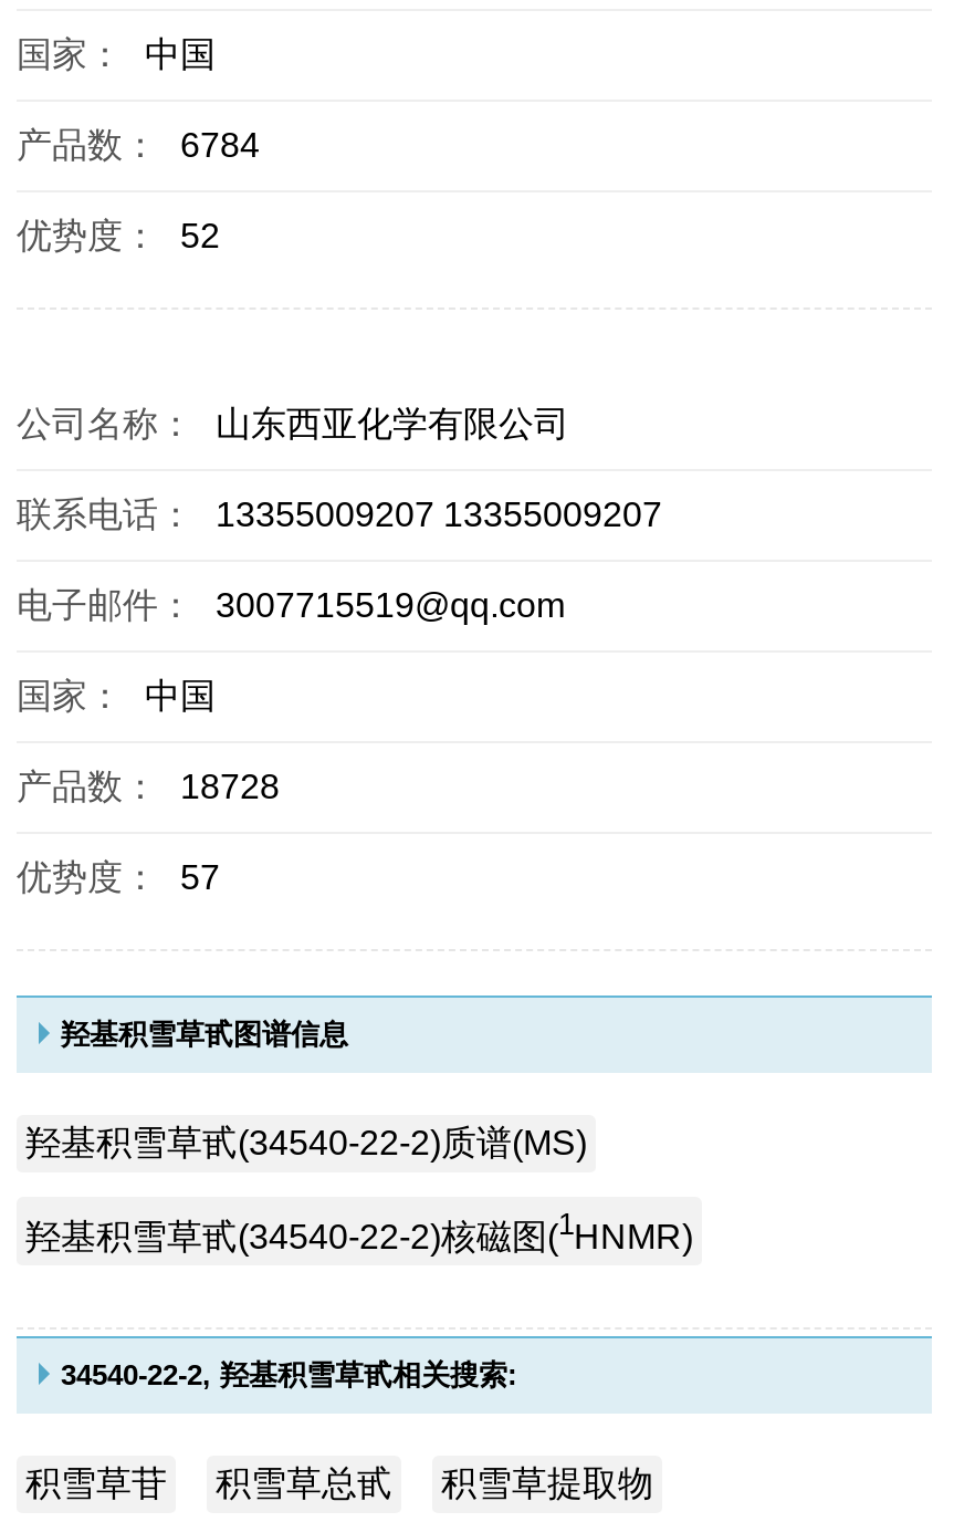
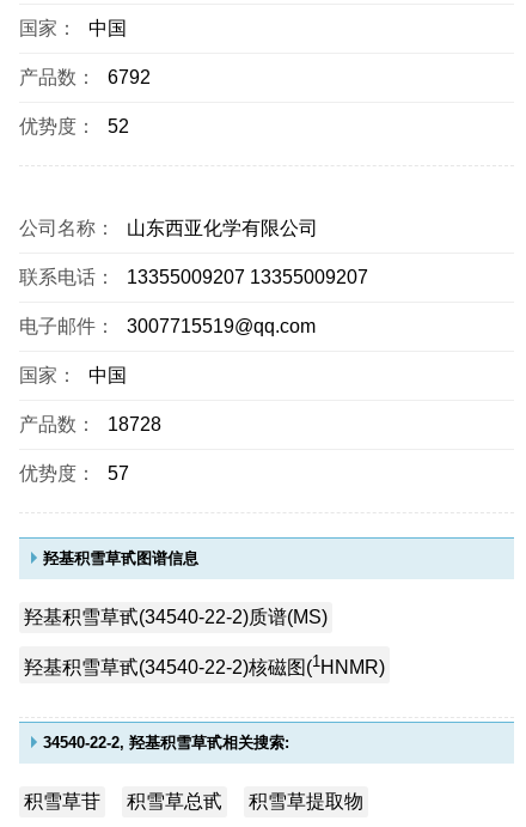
- 产品数： 6784
+ 产品数： 6792
